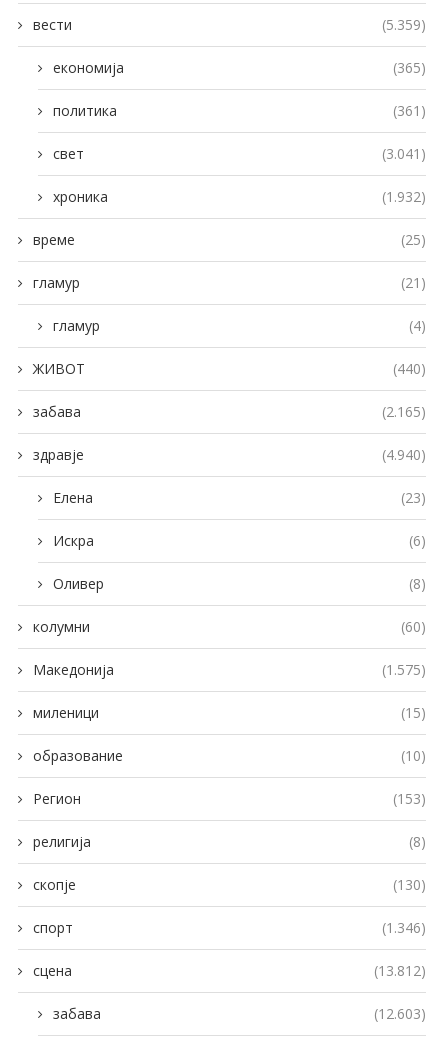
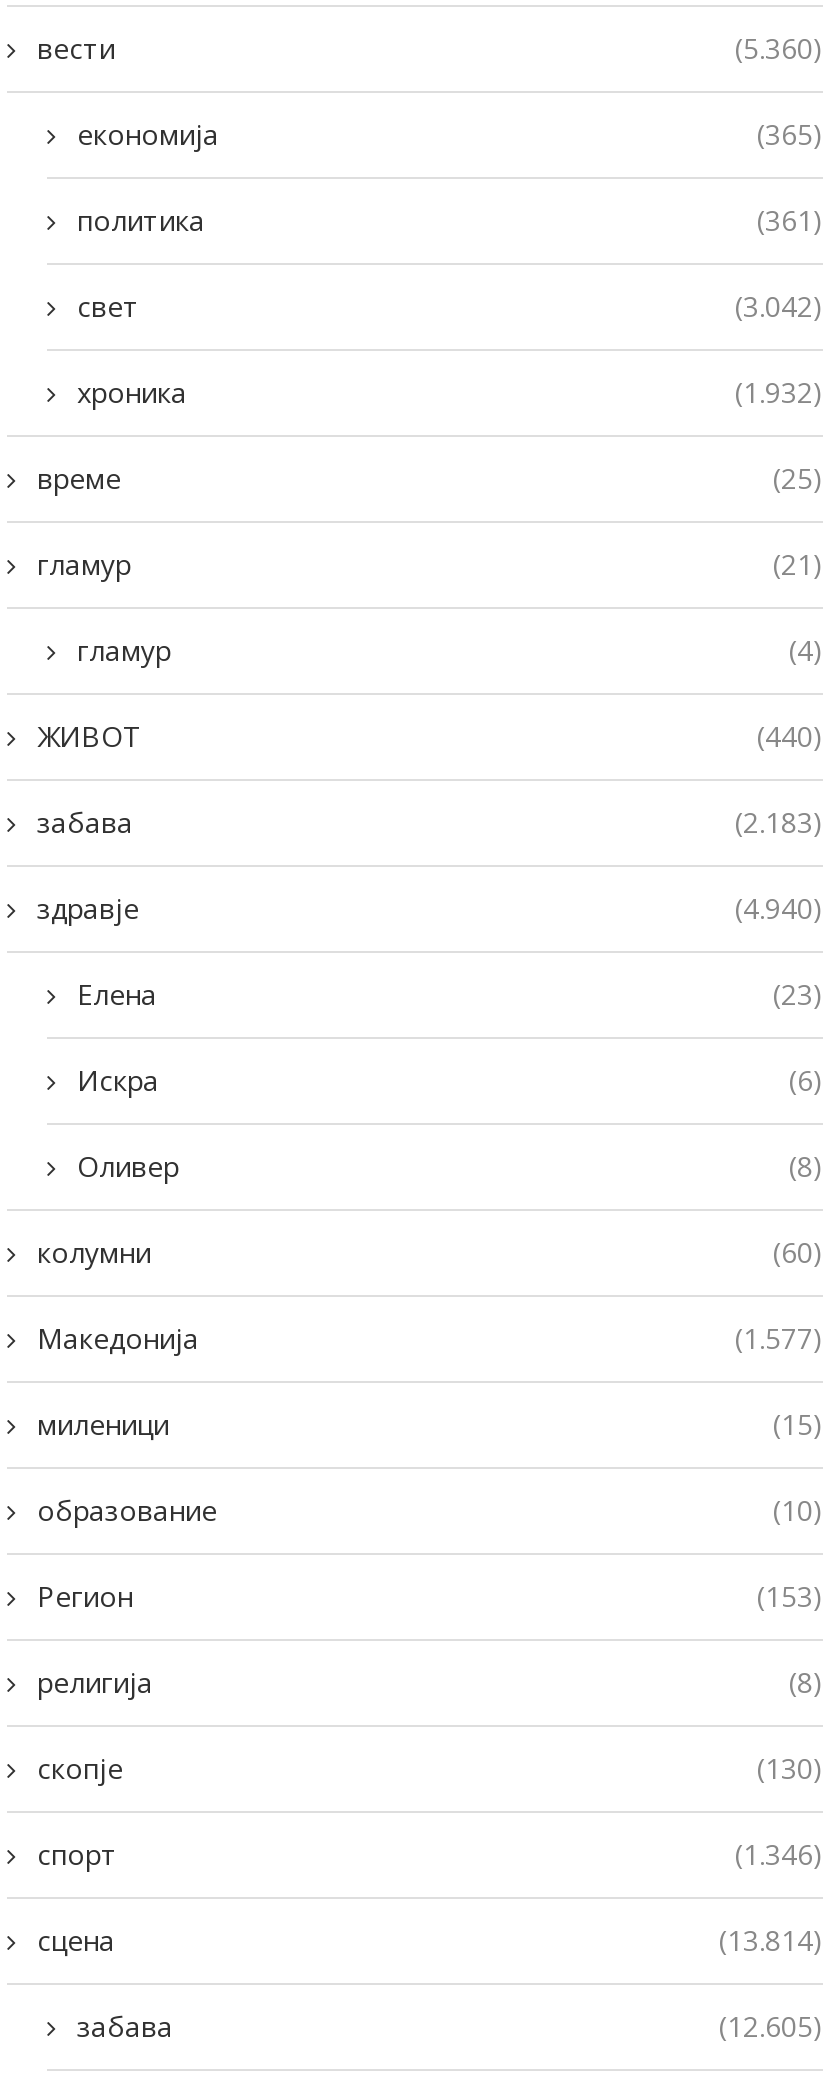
- (5.359)
+ (5.360)

- (3.041)
+ (3.042)

- (2.165)
+ (2.183)

- (1.575)
+ (1.577)

- (13.812)
+ (13.814)

- (12.603)
+ (12.605)
